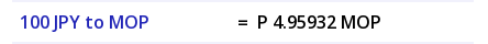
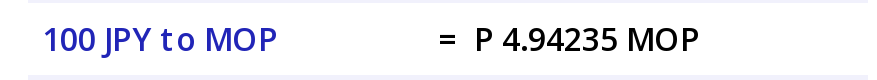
- = P 4.95932 MOP
+ = P 4.94235 MOP
